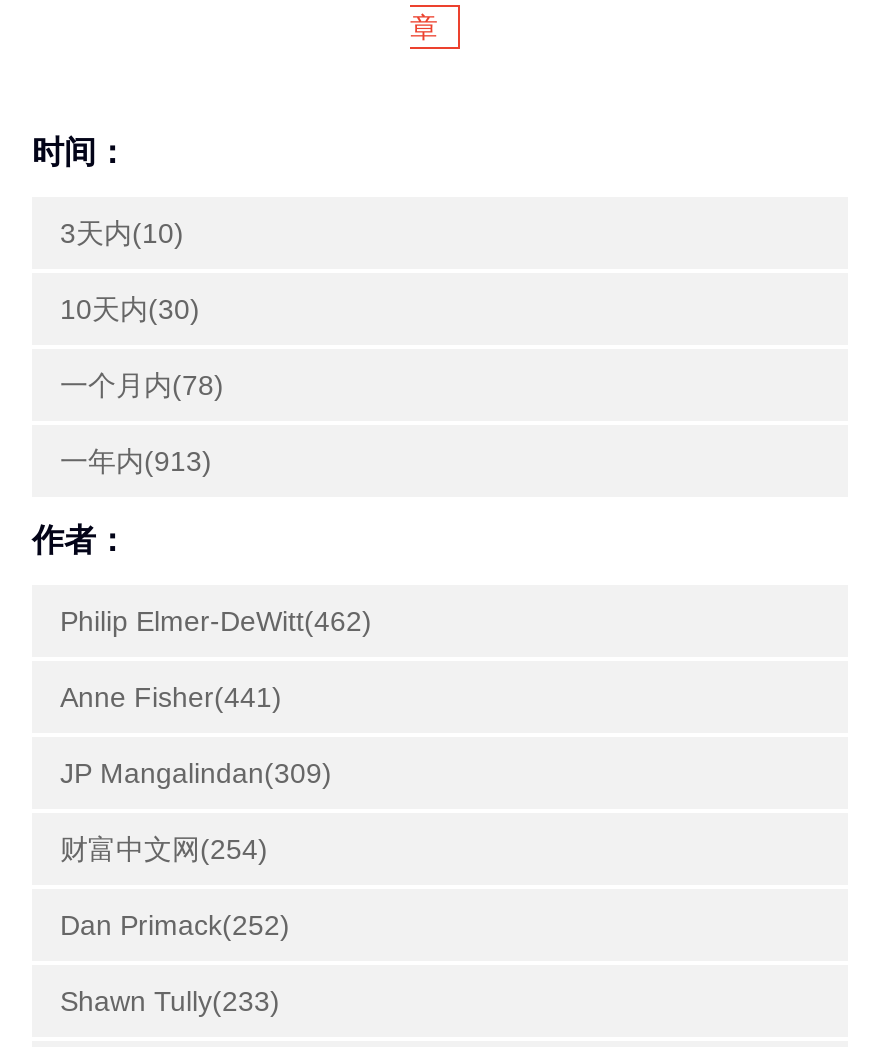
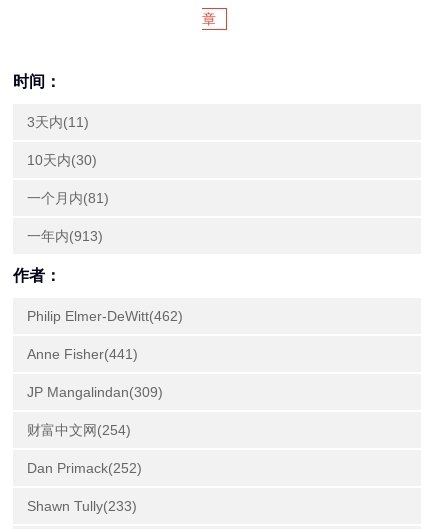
- 3天内(10)
+ 3天内(11)

- 一个月内(78)
+ 一个月内(81)
